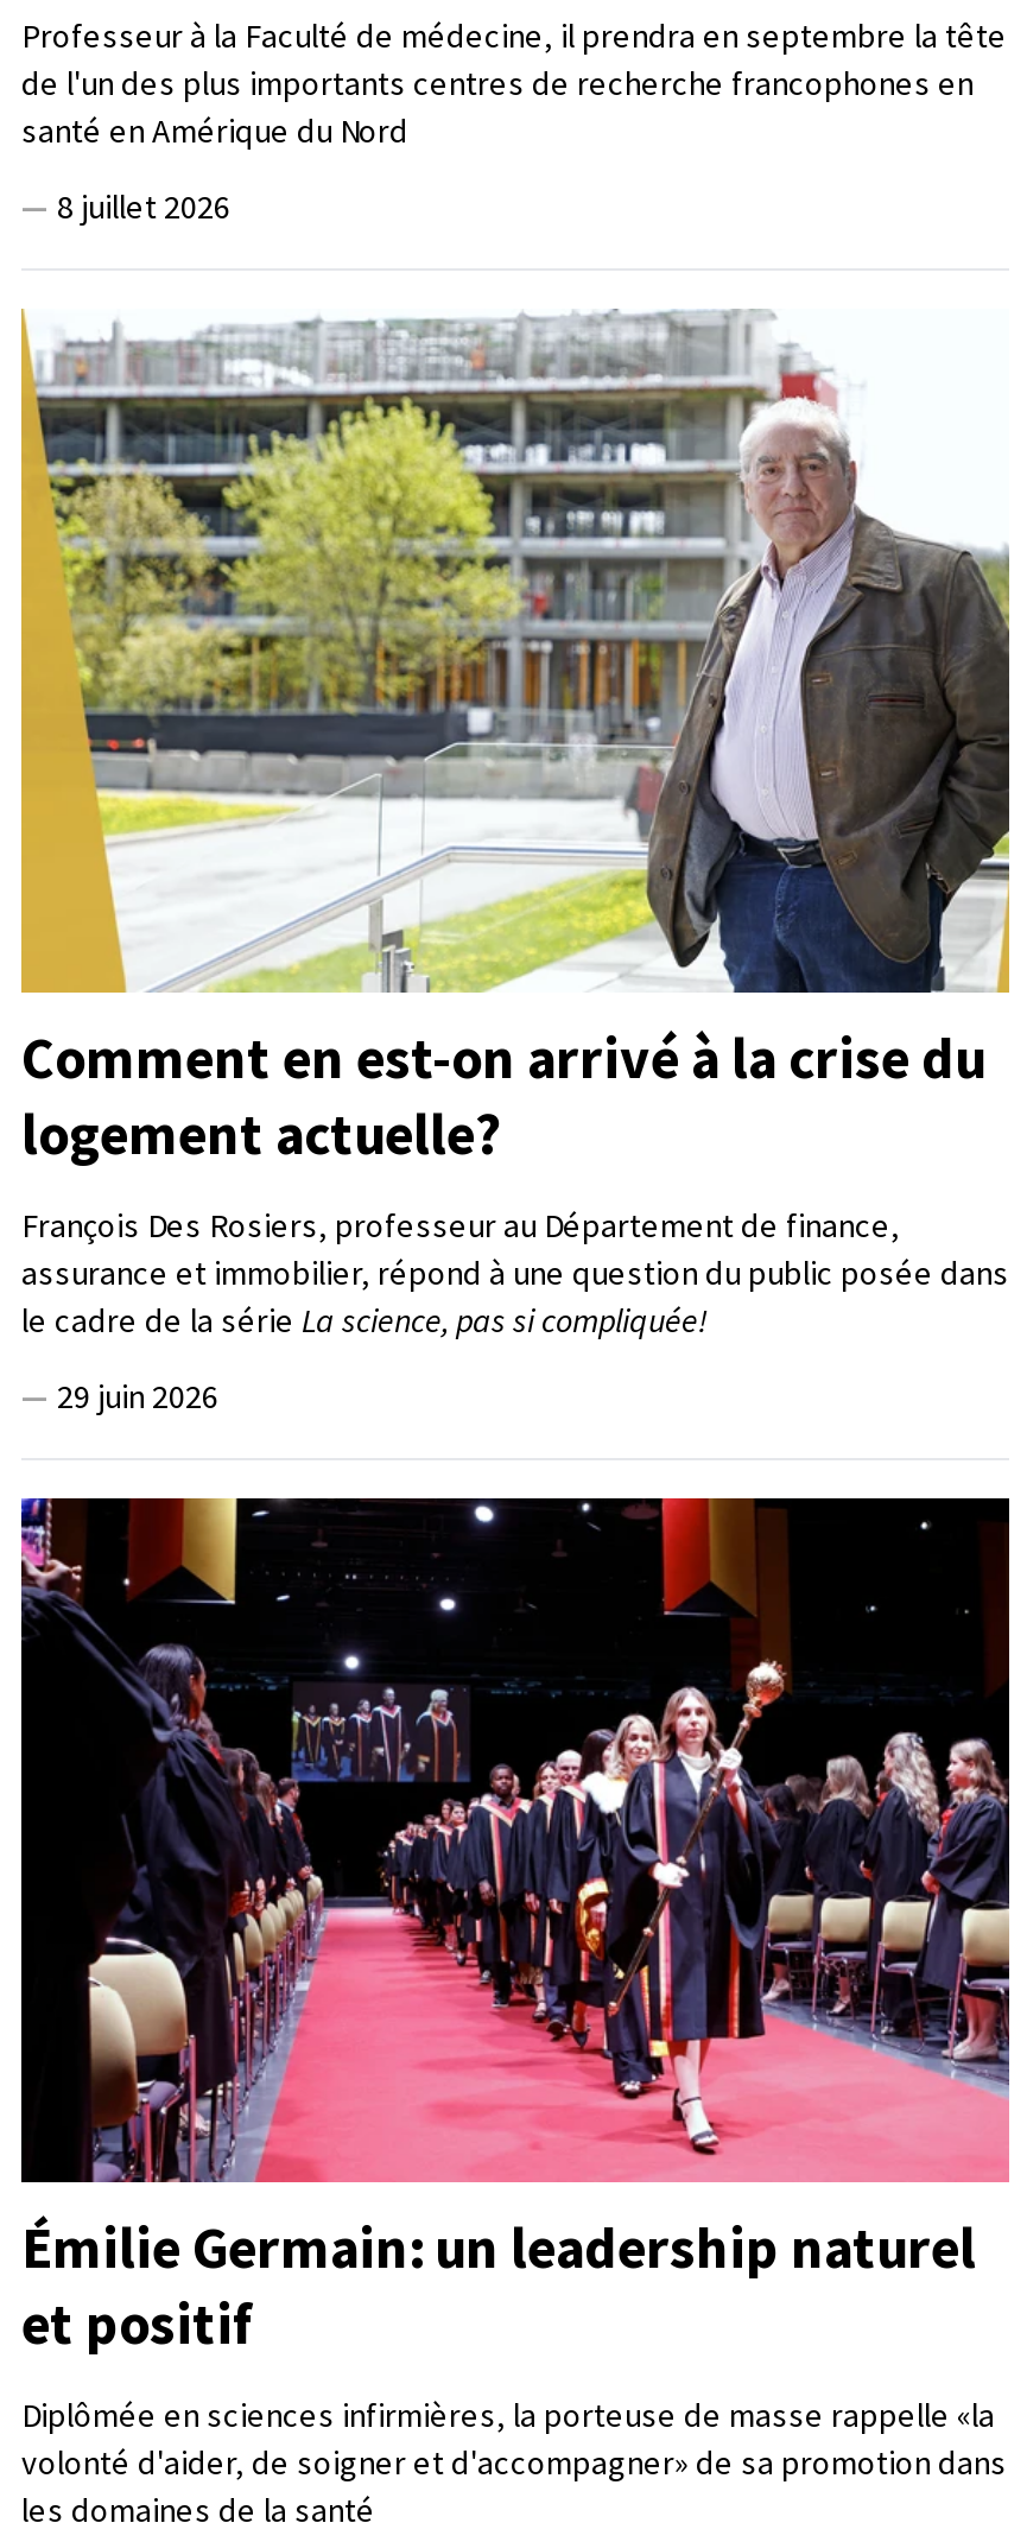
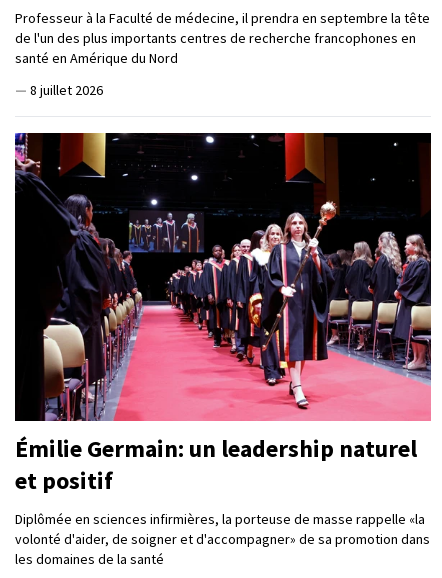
- [image]
- Comment en est-on arrivé à la crise du
- logement actuelle?
- François Des Rosiers, professeur au Département de finance,
- assurance et immobilier, répond à une question du public posée dans
- le cadre de la série La science, pas si compliquée!
- — 29 juin 2026
